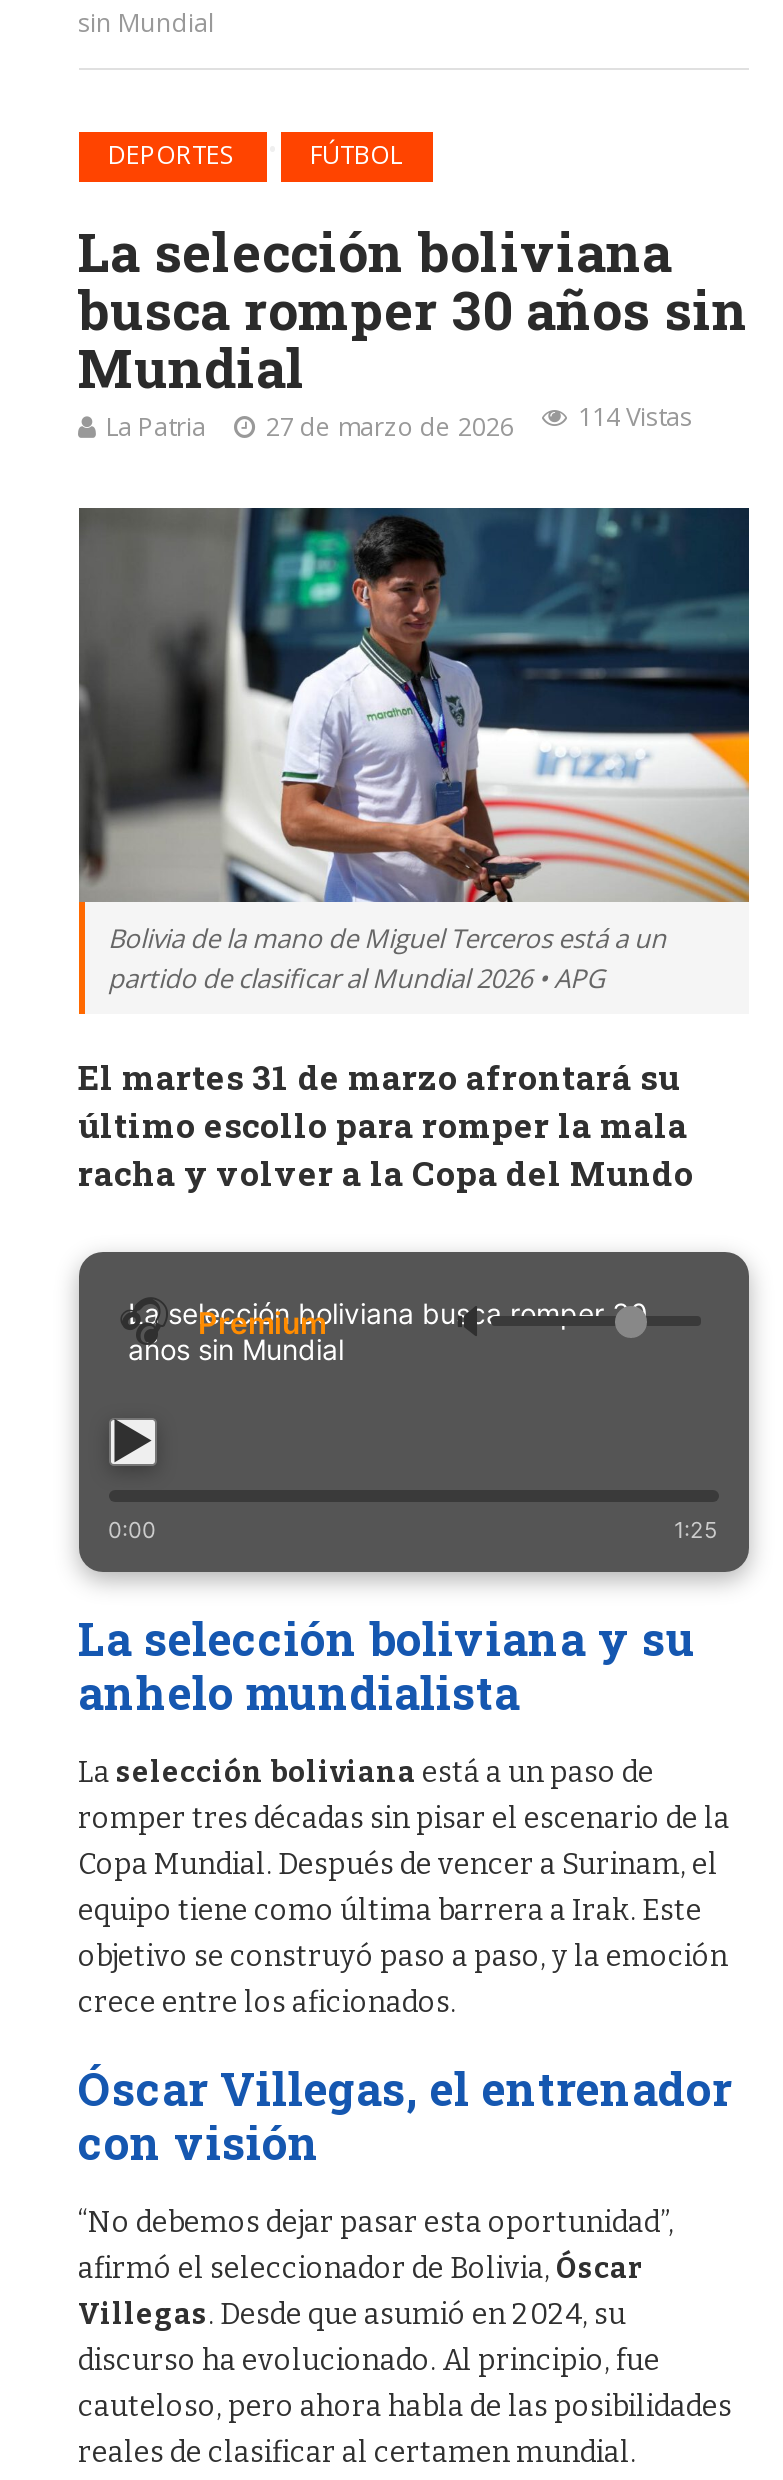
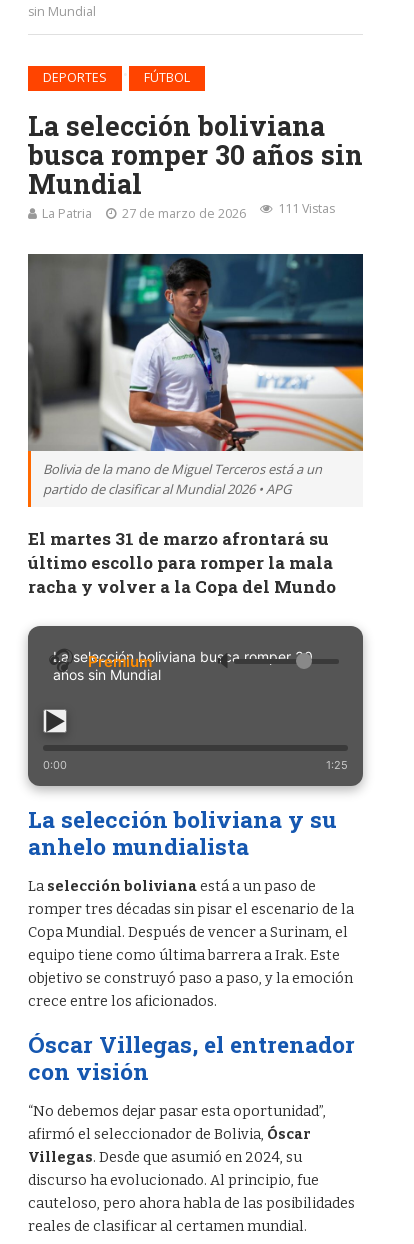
- La Patria 27 de marzo de 2026 114 Vistas
+ La Patria 27 de marzo de 2026 111 Vistas
